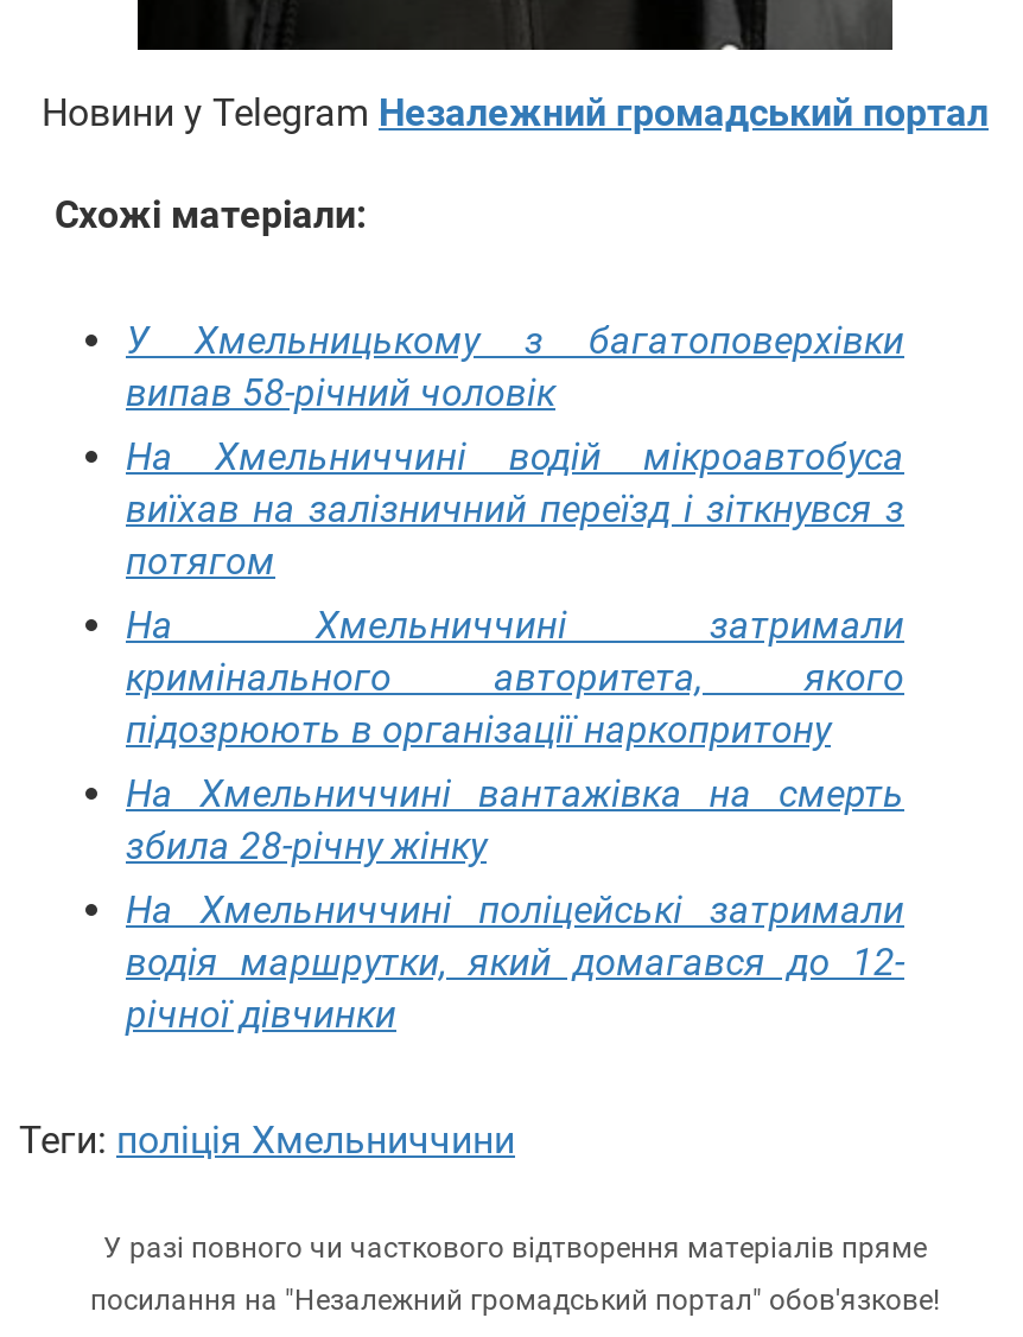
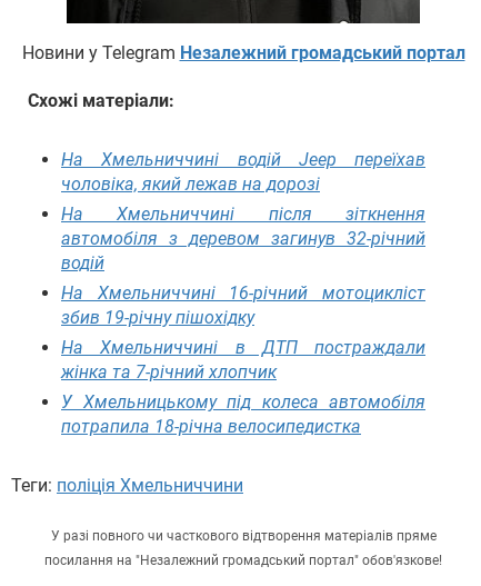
- У Хмельницькому з багатоповерхівки
- випав 58-річний чоловік
- На Хмельниччині водій мікроавтобуса
- виїхав на залізничний переїзд і зіткнувся з
- потягом
- На Хмельниччині затримали
- кримінального авторитета, якого
- підозрюють в організації наркопритону
- На Хмельниччині вантажівка на смерть
- збила 28-річну жінку
- На Хмельниччині поліцейські затримали
- водія маршрутки, який домагався до 12-
- річної дівчинки
+ На Хмельниччині водій Jeep переїхав
+ чоловіка, який лежав на дорозі
+ На Хмельниччині після зіткнення
+ автомобіля з деревом загинув 32-річний
+ водій
+ На Хмельниччині 16-річний мотоцикліст
+ збив 19-річну пішохідку
+ На Хмельниччині в ДТП постраждали
+ жінка та 7-річний хлопчик
+ У Хмельницькому під колеса автомобіля
+ потрапила 18-річна велосипедистка
